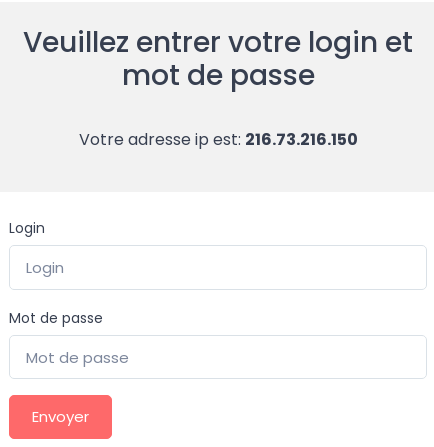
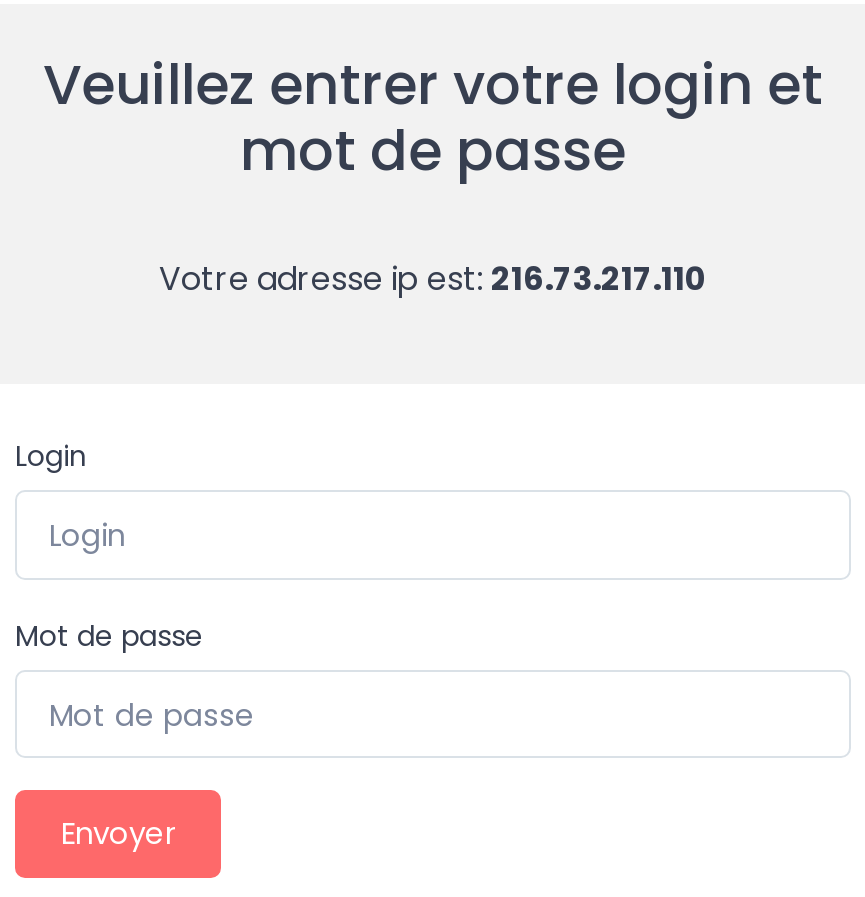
- Votre adresse ip est: 216.73.216.150
+ Votre adresse ip est: 216.73.217.110
